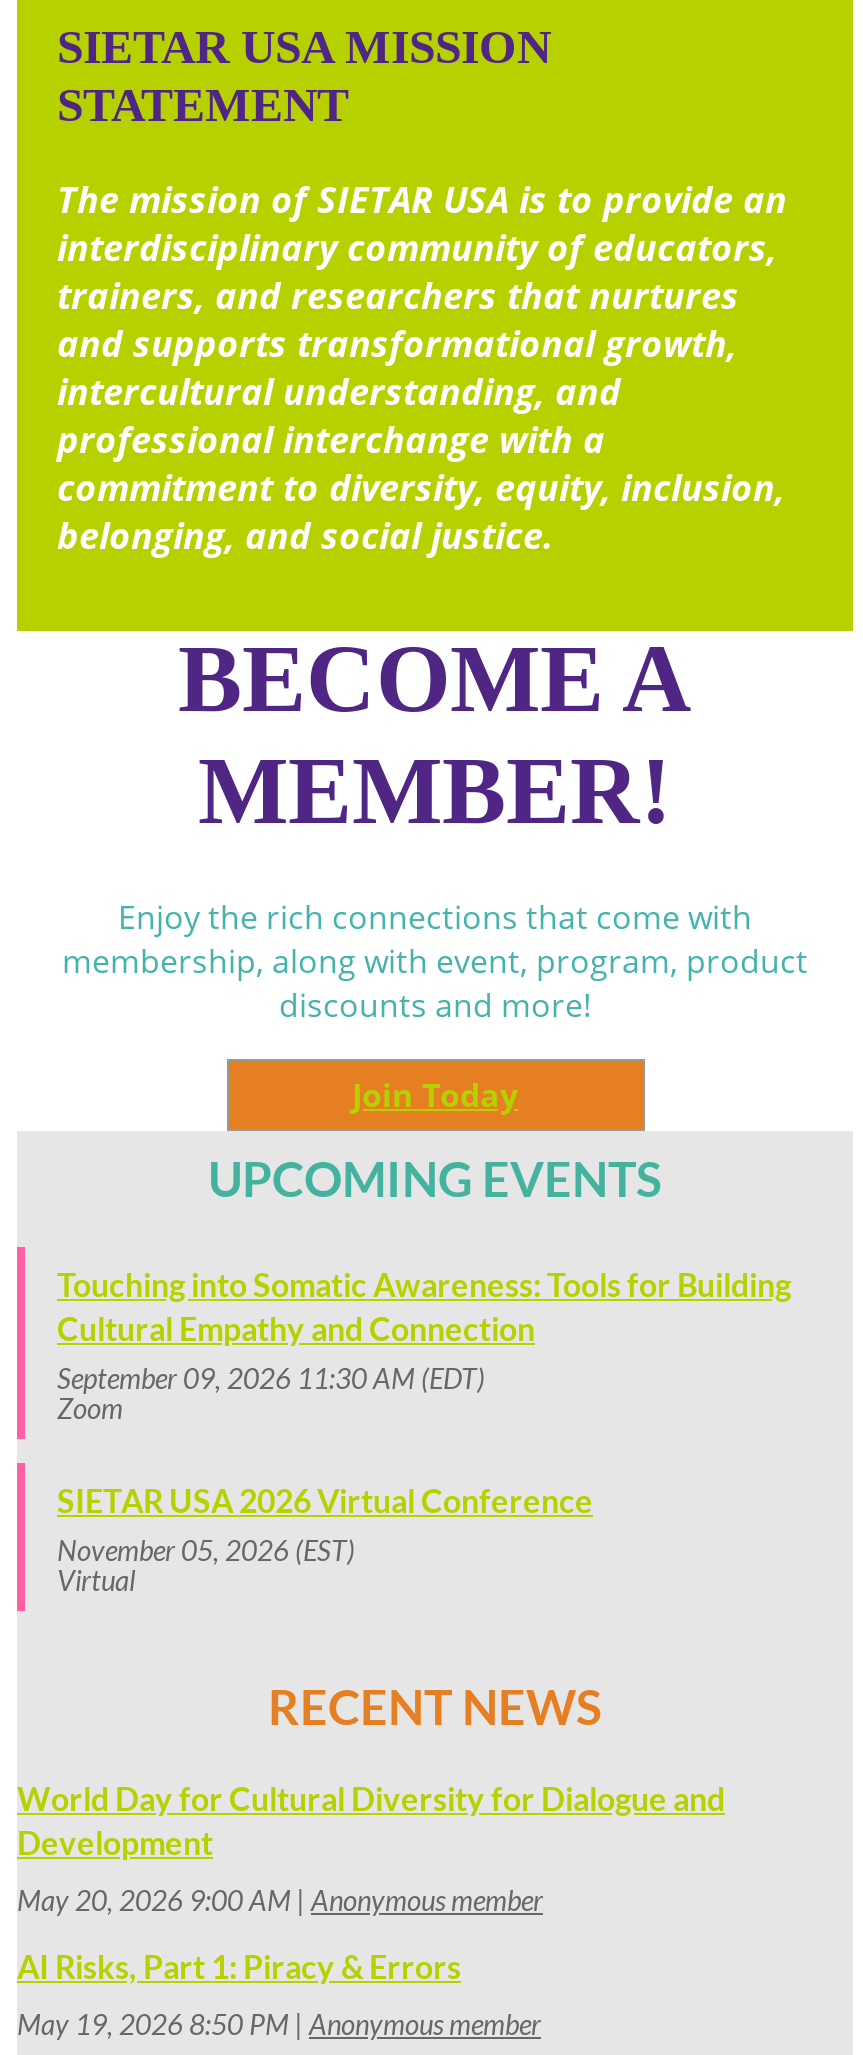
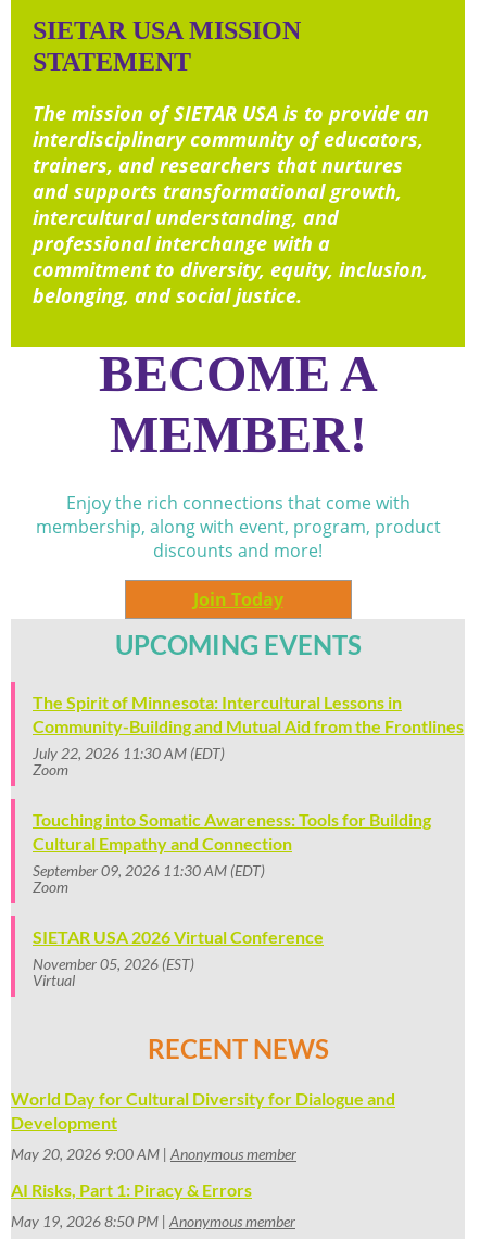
+ The Spirit of Minnesota: Intercultural Lessons in
+ Community-Building and Mutual Aid from the Frontlines
+ July 22, 2026 11:30 AM (EDT)
+ Zoom
